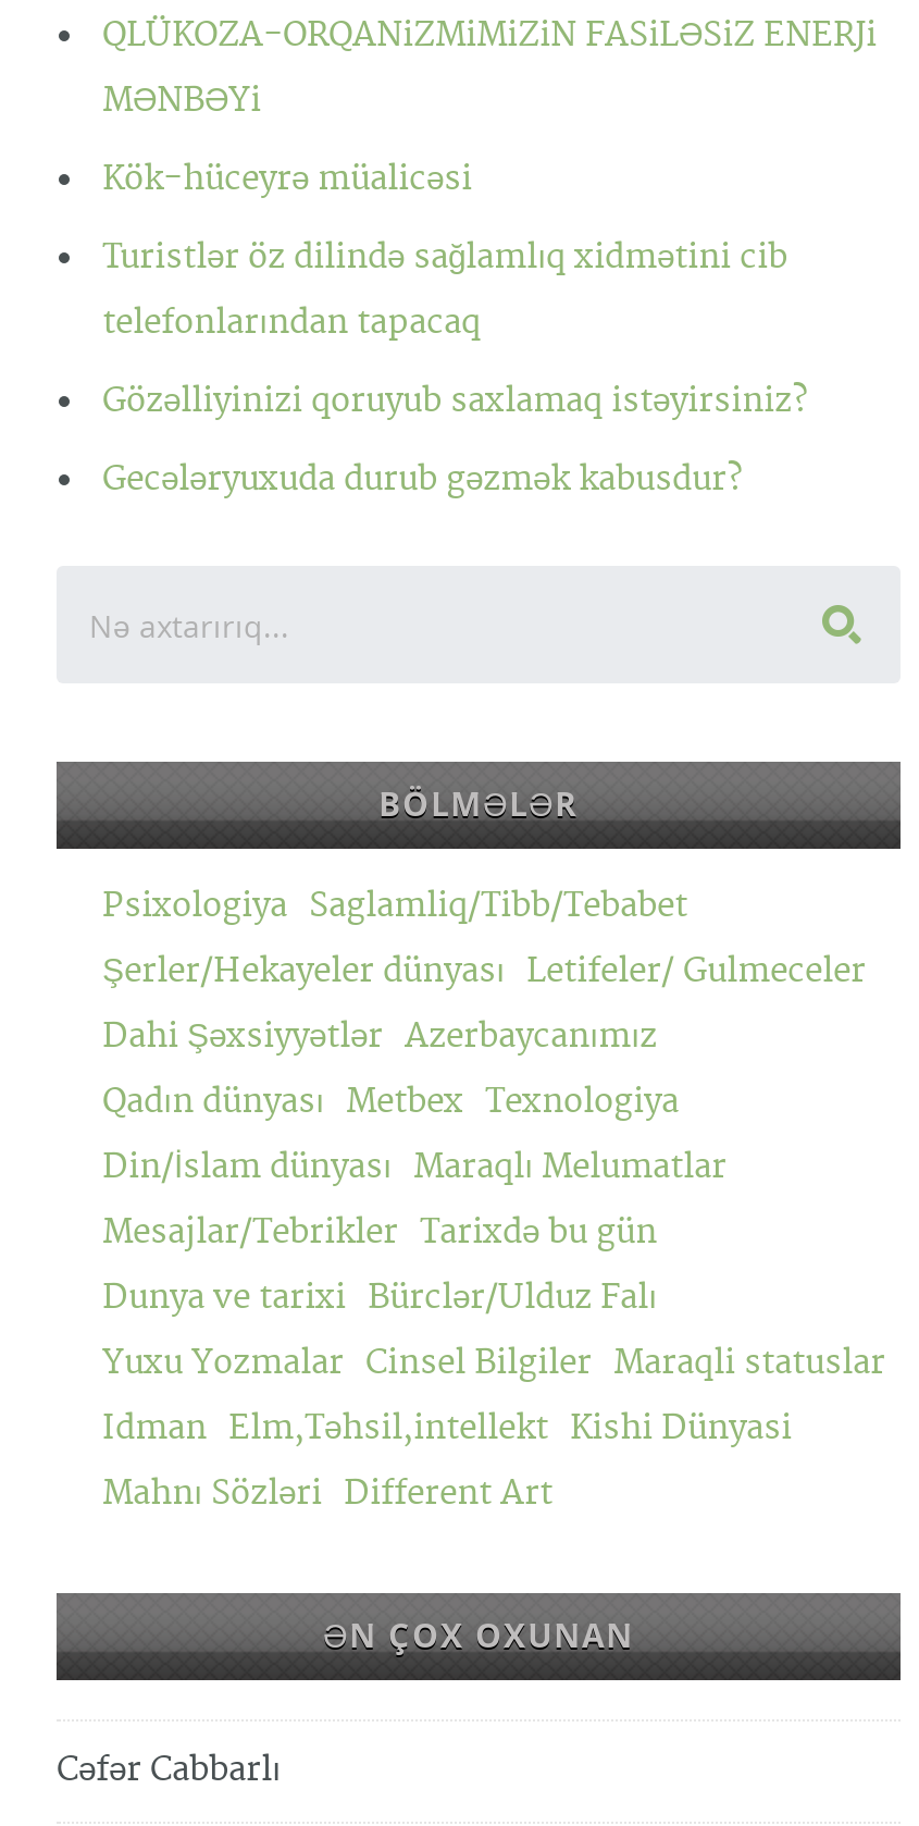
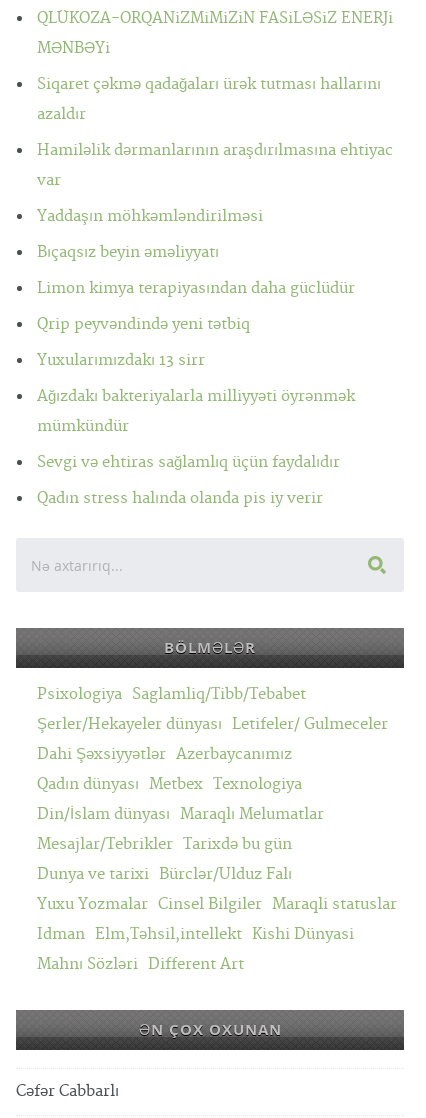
- Kök-hüceyrə müalicəsi
- Turistlər öz dilində sağlamlıq xidmətini cib
- telefonlarından tapacaq
- Gözəlliyinizi qoruyub saxlamaq istəyirsiniz?
- Gecələryuxuda durub gəzmək kabusdur?
+ Siqaret çəkmə qadağaları ürək tutması hallarını
+ azaldır
+ Hamiləlik dərmanlarının araşdırılmasına ehtiyac
+ var
+ Yaddaşın möhkəmləndirilməsi
+ Bıçaqsız beyin əməliyyatı
+ Limon kimya terapiyasından daha güclüdür
+ Qrip peyvəndində yeni tətbiq
+ Yuxularımızdakı 13 sirr
+ Ağızdakı bakteriyalarla milliyyəti öyrənmək
+ mümkündür
+ Sevgi və ehtiras sağlamlıq üçün faydalıdır
+ Qadın stress halında olanda pis iy verir
